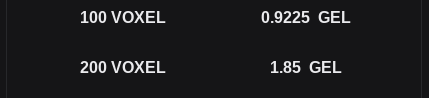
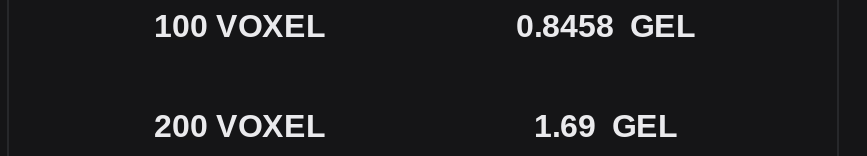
- 0.9225 GEL
+ 0.8458 GEL

- 1.85 GEL
+ 1.69 GEL
